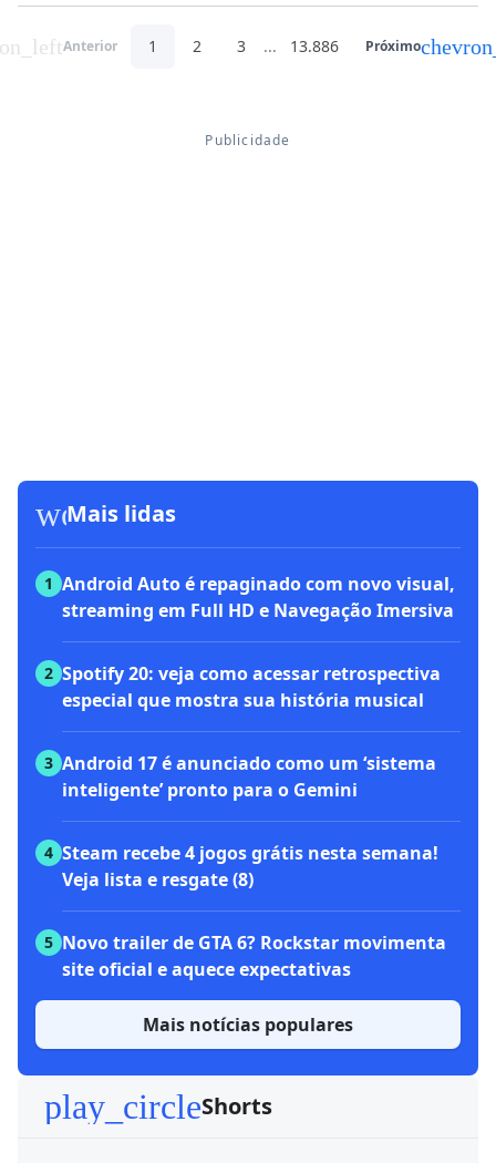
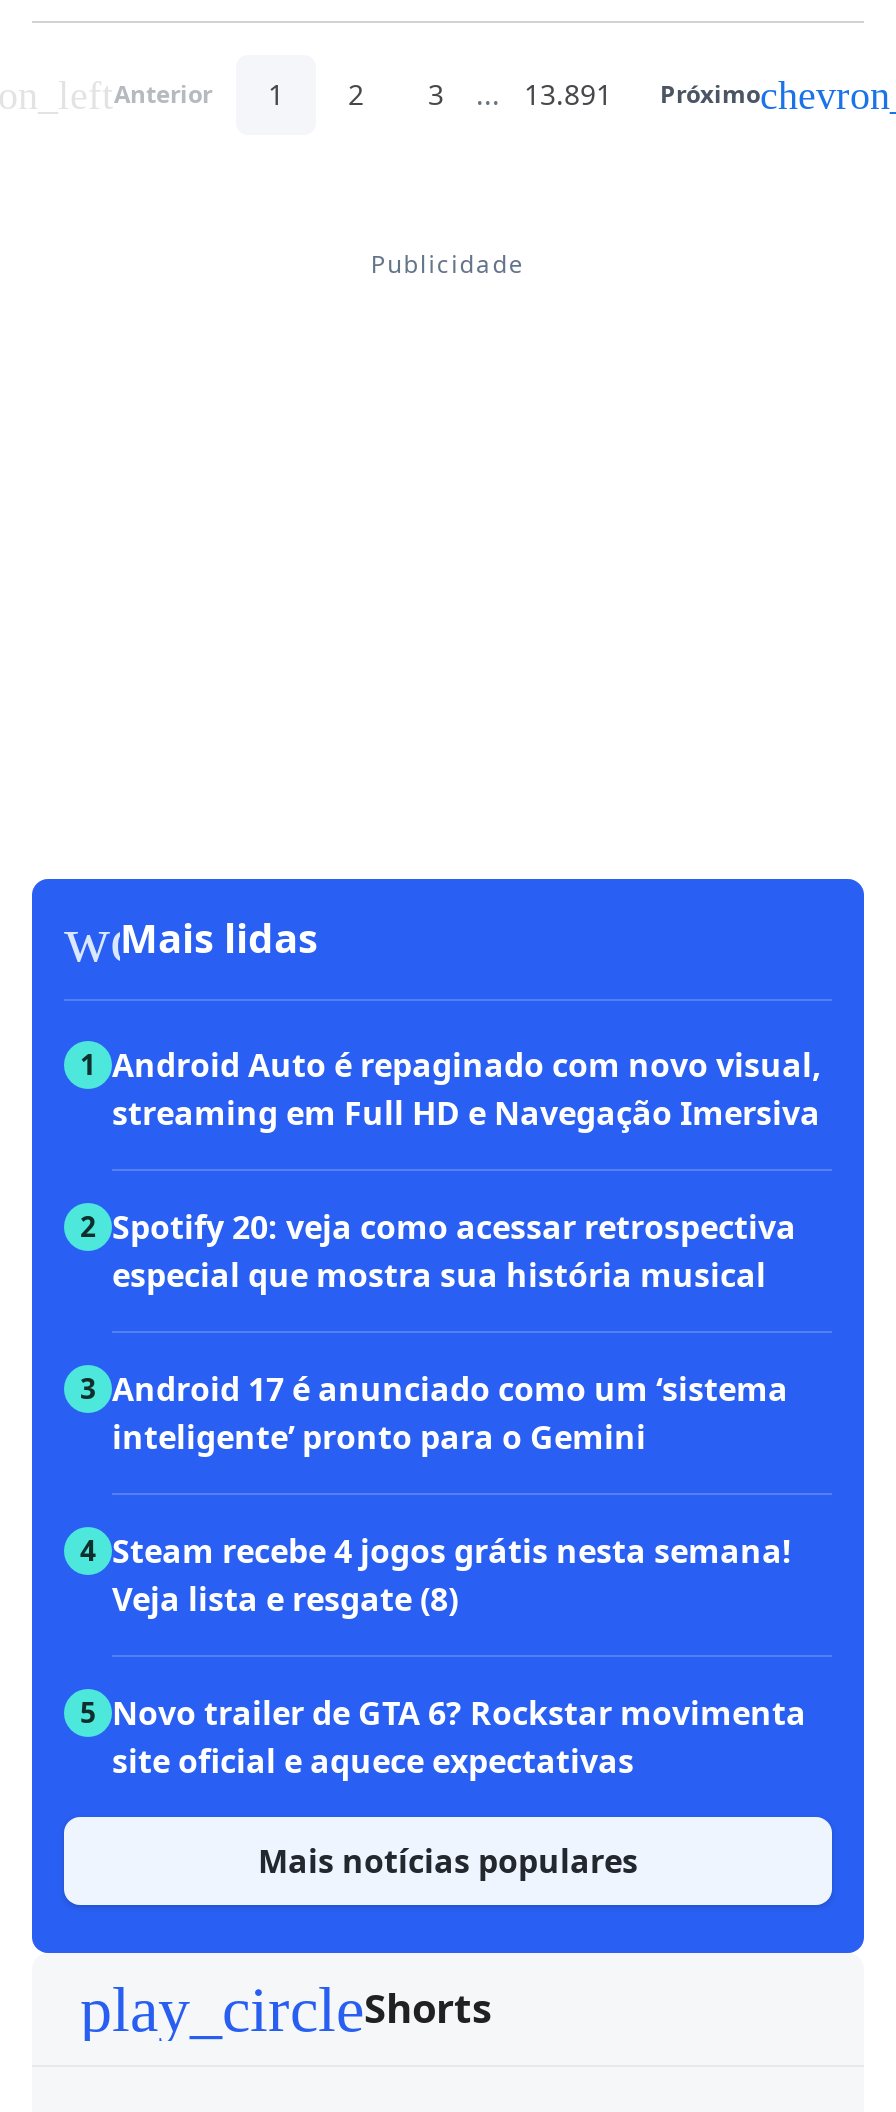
- 13.886
+ 13.891
